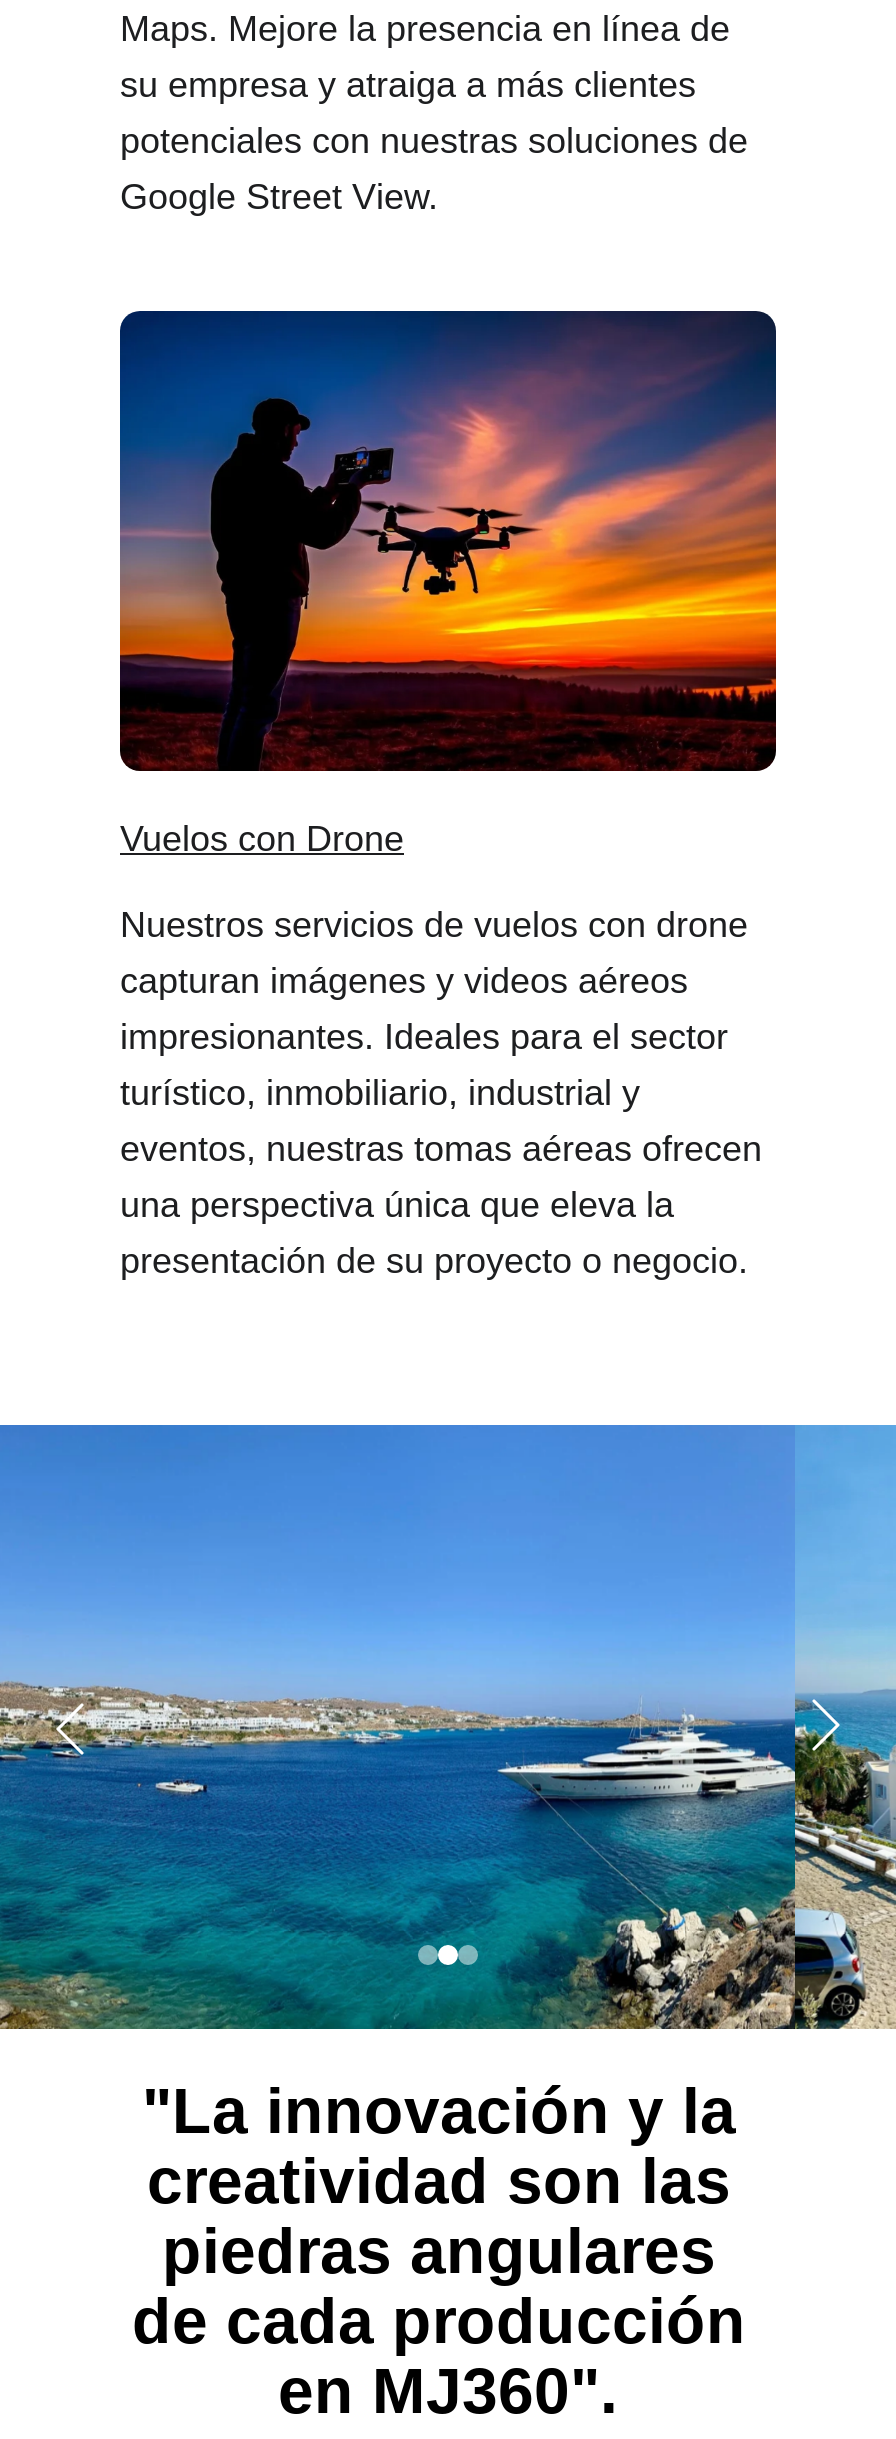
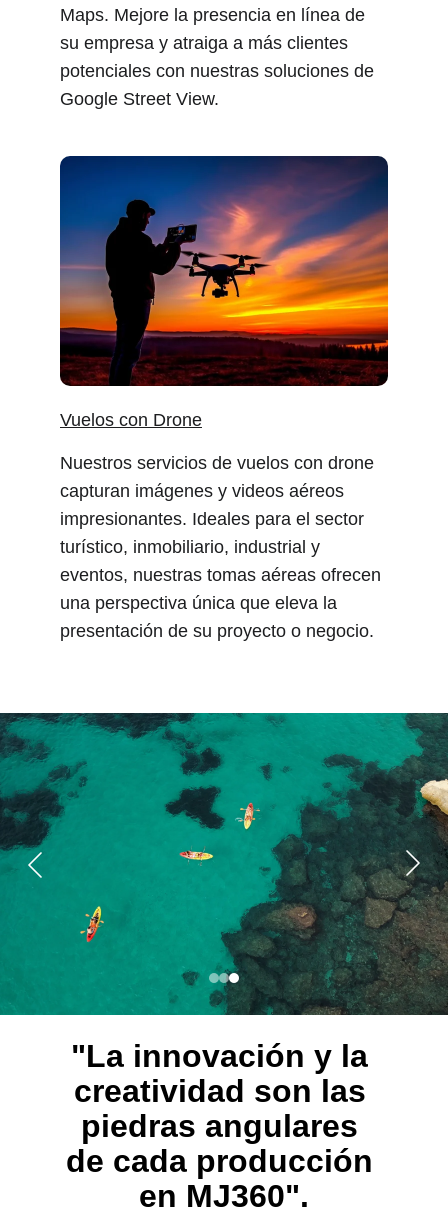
- [image]
+ [image]
